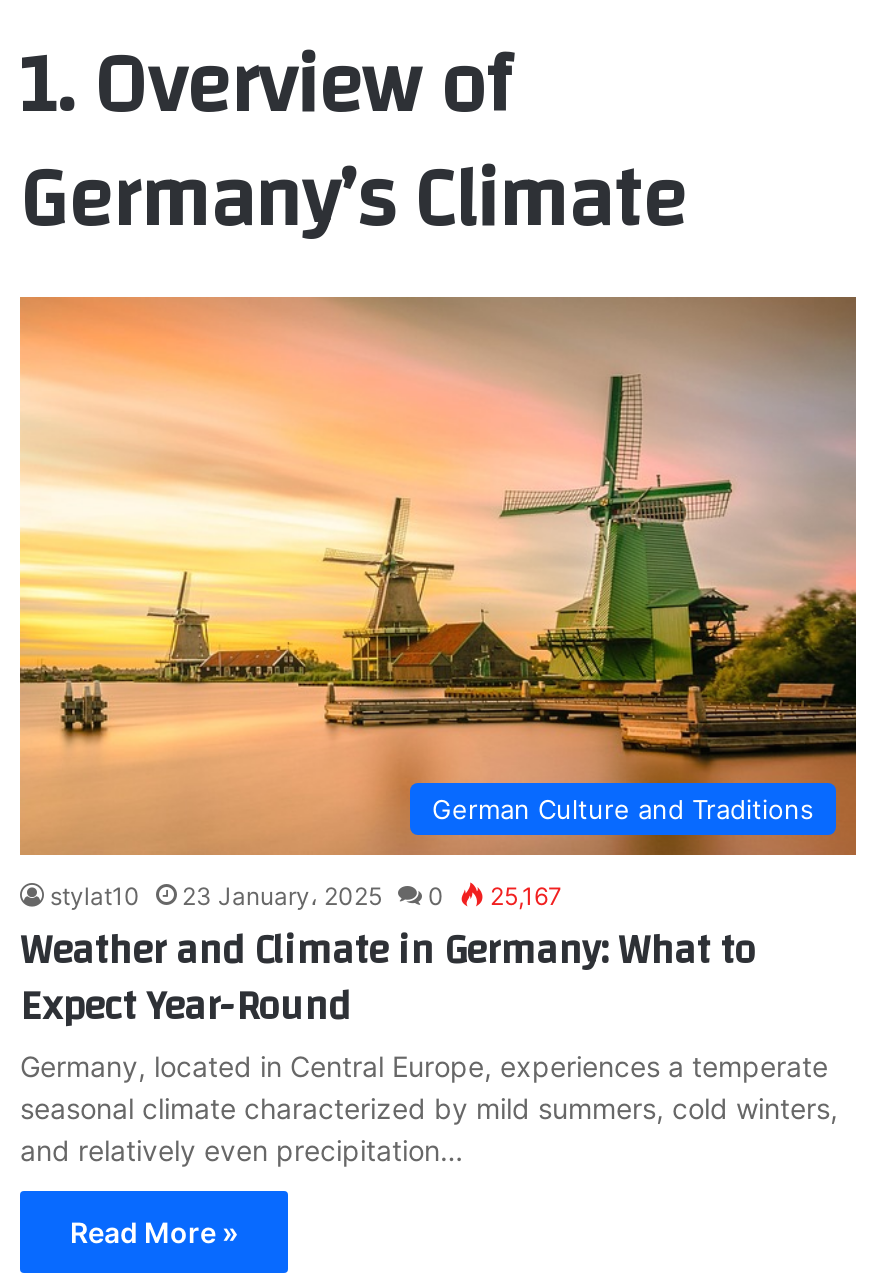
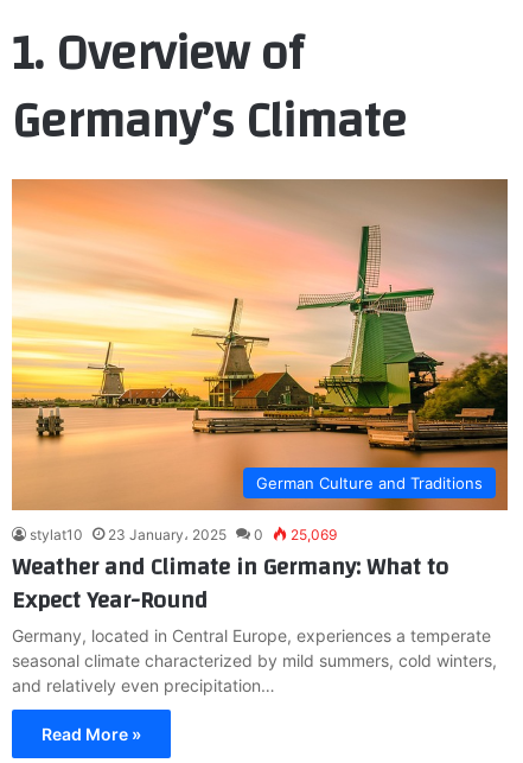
- stylat10 23 January، 2025 0 25,167
+ stylat10 23 January، 2025 0 25,069
